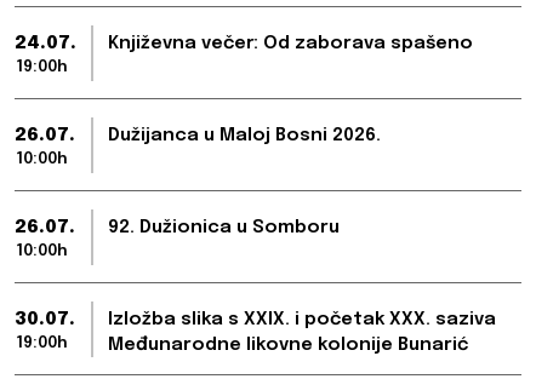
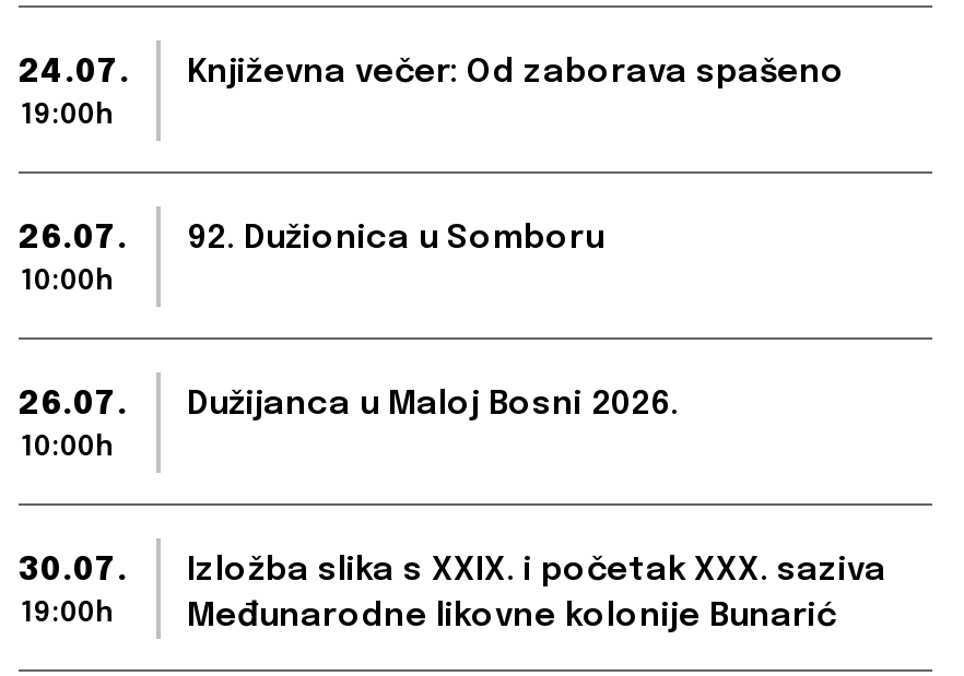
moved down: Dužijanca u Maloj Bosni 2026.

moved up: 92. Dužionica u Somboru
